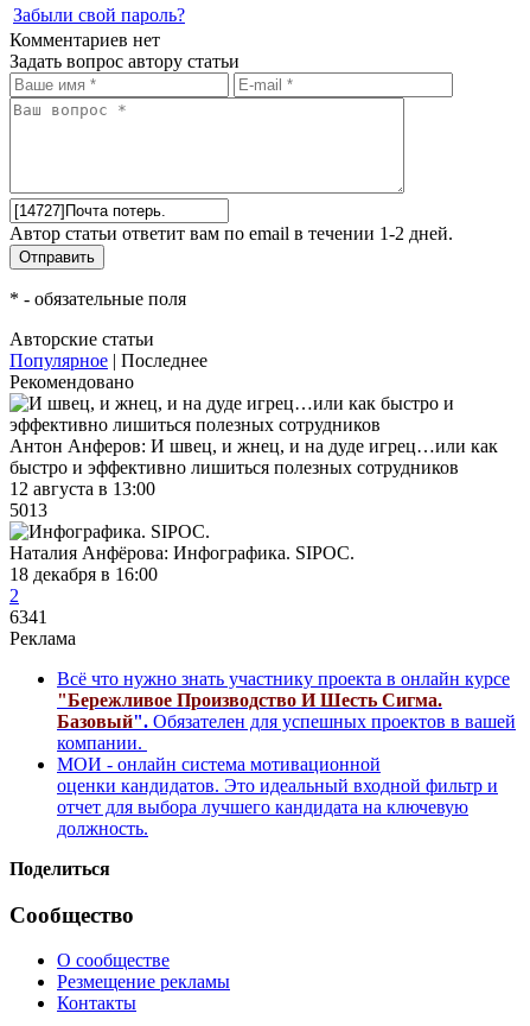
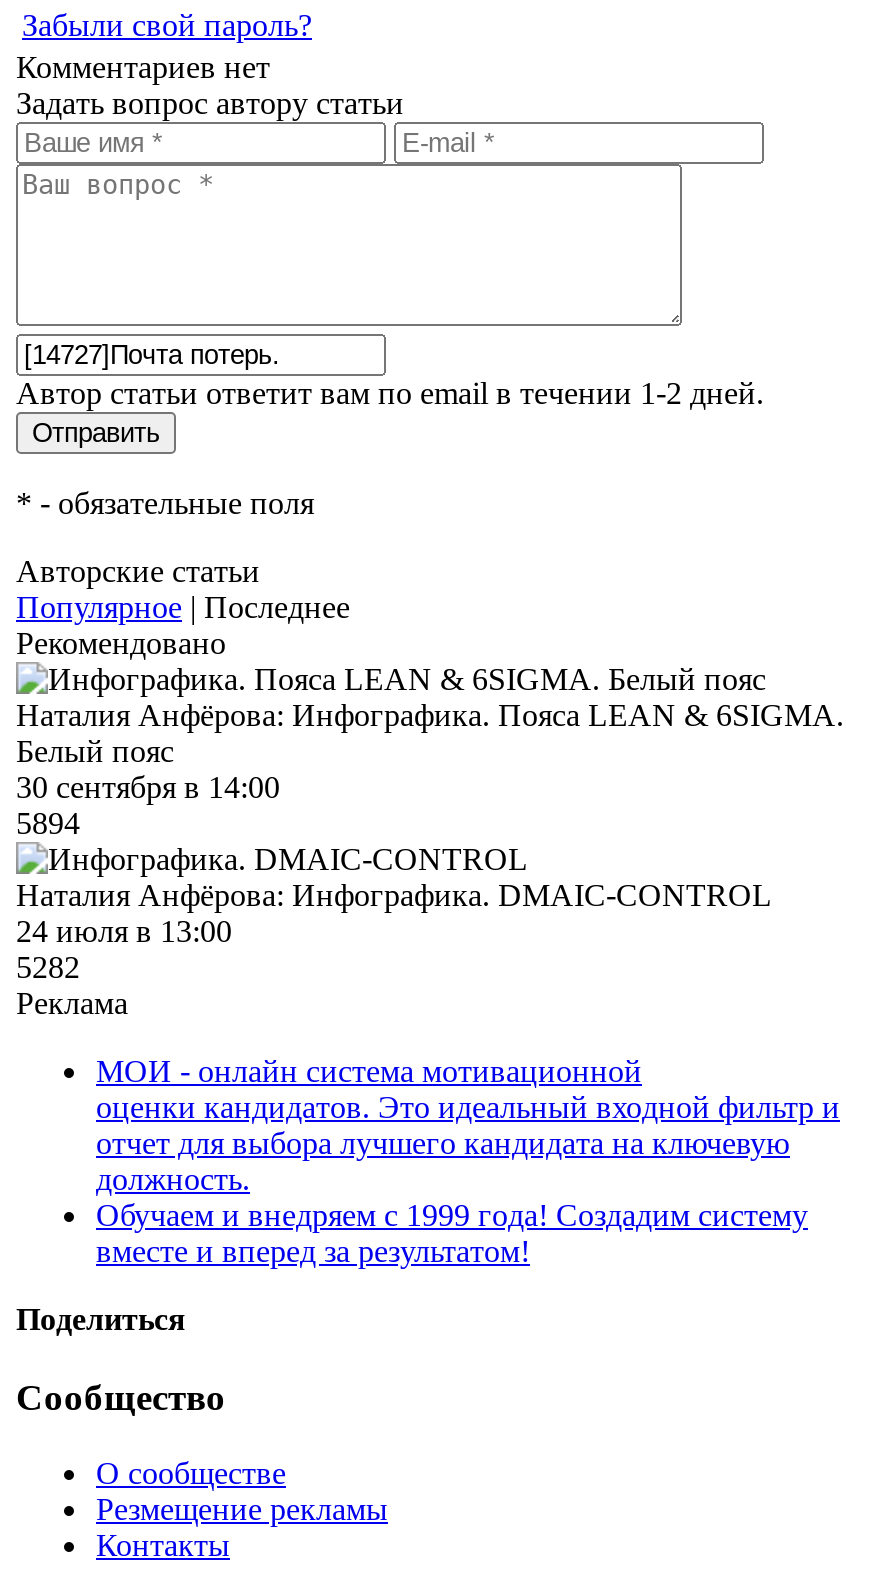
- Антон Анферов: И швец, и жнец, и на дуде игрец…или как
- быстро и эффективно лишиться полезных сотрудников
- 12 августа в 13:00
- 5013
+ Наталия Анфёрова: Инфографика. Пояса LEAN & 6SIGMA.
+ Белый пояс
+ 30 сентября в 14:00
+ 5894

- Наталия Анфёрова: Инфографика. SIPOC.
- 18 декабря в 16:00
- 2
- 6341
+ Наталия Анфёрова: Инфографика. DMAIC-CONTROL
+ 24 июля в 13:00
+ 5282

- Всё что нужно знать участнику проекта в онлайн курсе
- "Бережливое Производство И Шесть Сигма.
- Базовый". Обязателен для успешных проектов в вашей
- компании.

moved up: МОИ - онлайн система мотивационной | оценки кандидатов. Это идеальный входной фильтр и | отчет для выбора лучшего кандидата на ключевую

+ Обучаем и внедряем с 1999 года! Создадим систему
+ вместе и вперед за результатом!
